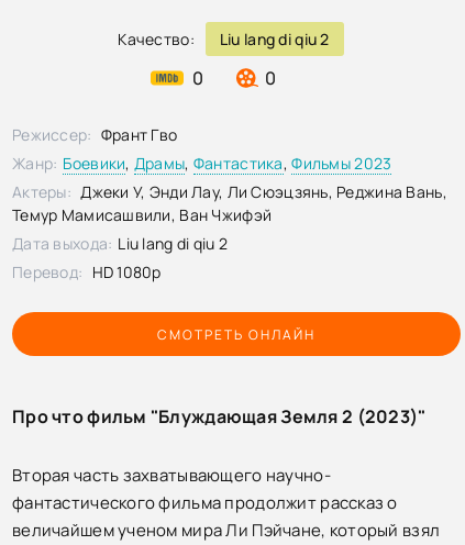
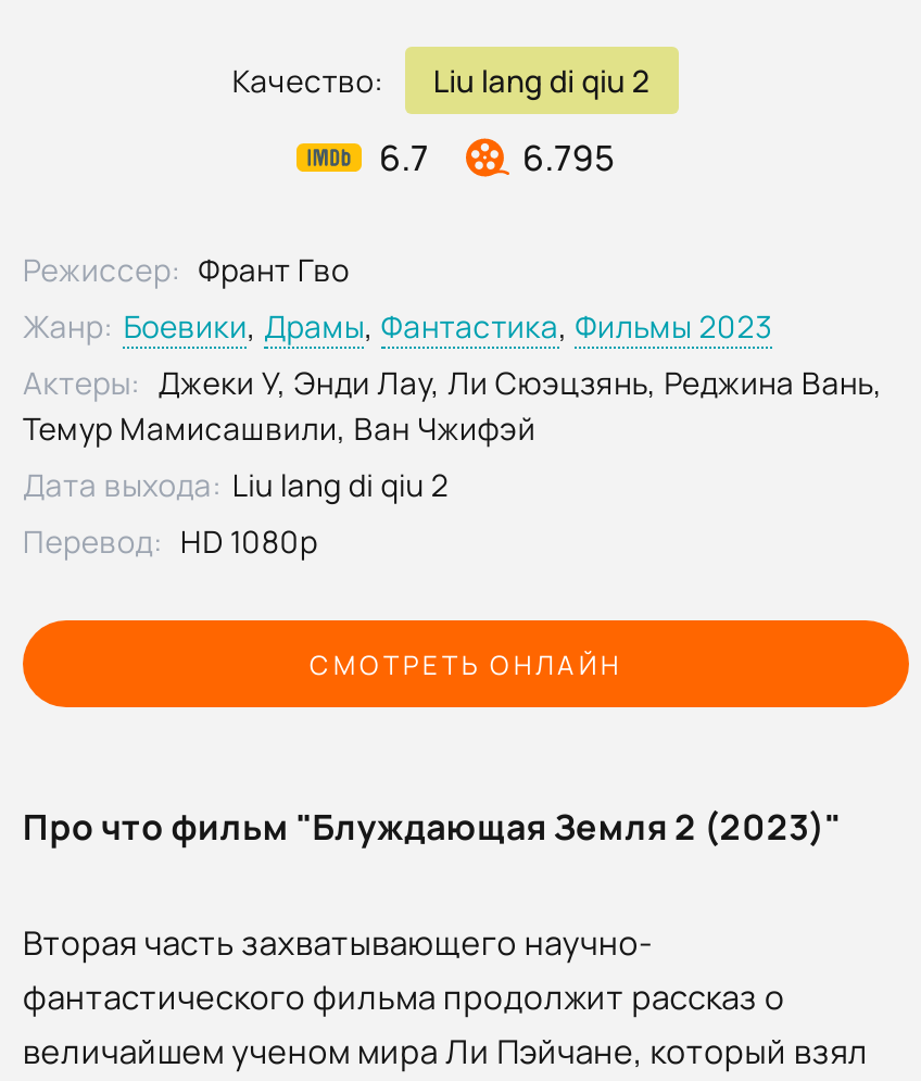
- 0
+ 6.7

- 0
+ 6.795
